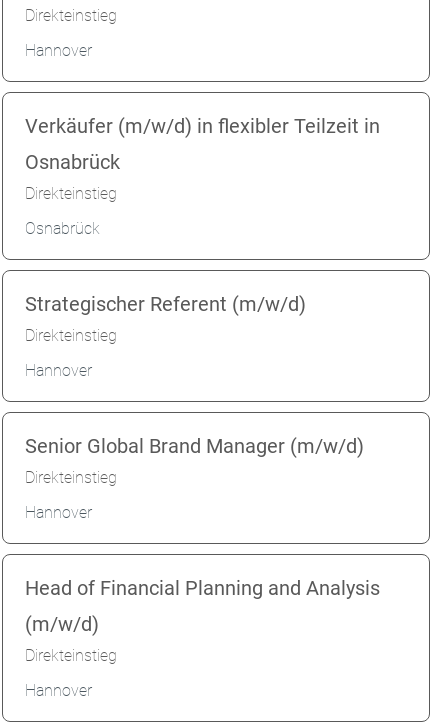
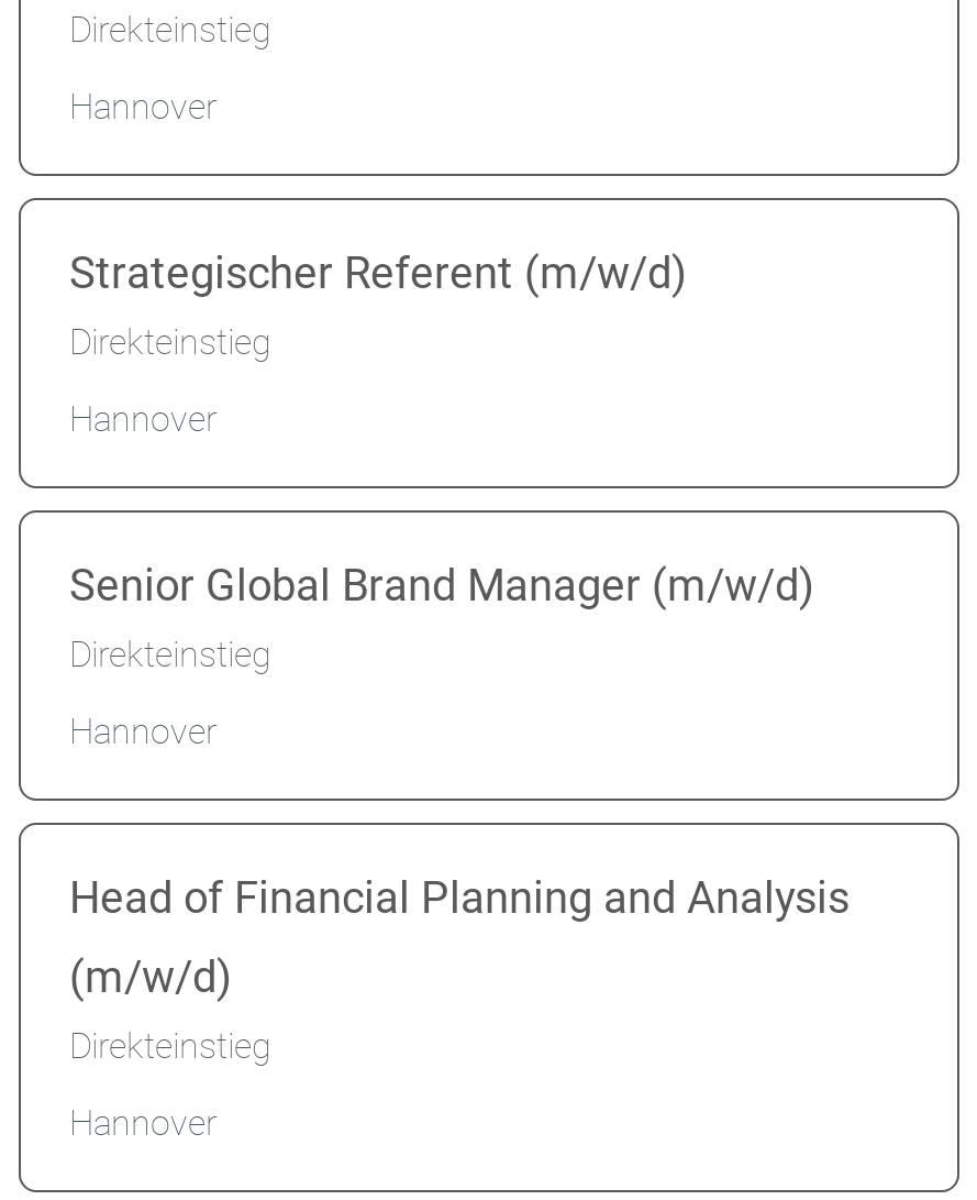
- Verkäufer (m/w/d) in flexibler Teilzeit in
- Osnabrück
- Direkteinstieg
- Osnabrück
